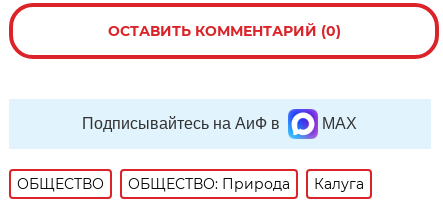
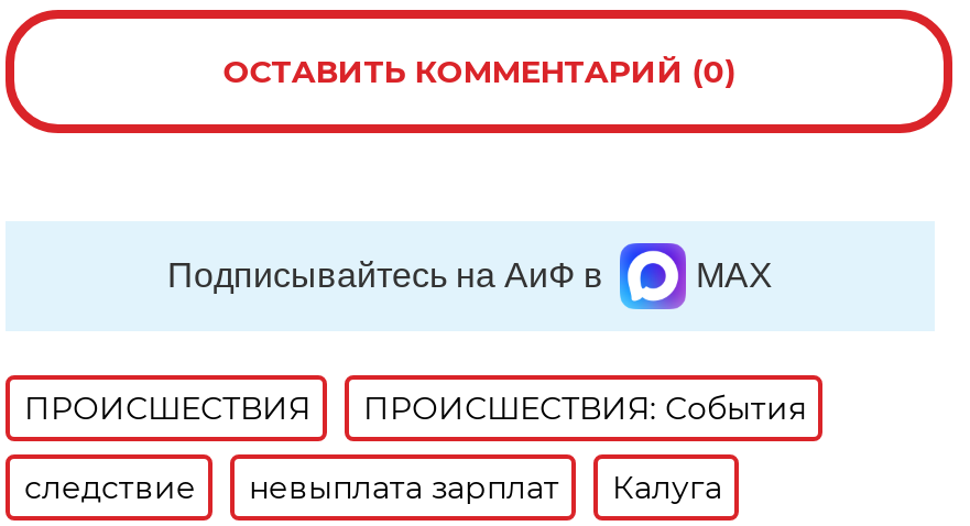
- ОБЩЕСТВО
- ОБЩЕСТВО: Природа
+ ПРОИСШЕСТВИЯ
+ ПРОИСШЕСТВИЯ: События
+ следствие
+ невыплата зарплат
